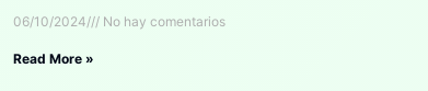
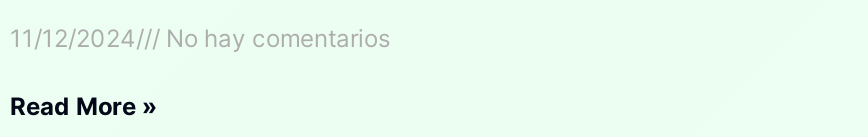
- 06/10/2024 No hay comentarios
+ 11/12/2024 No hay comentarios
